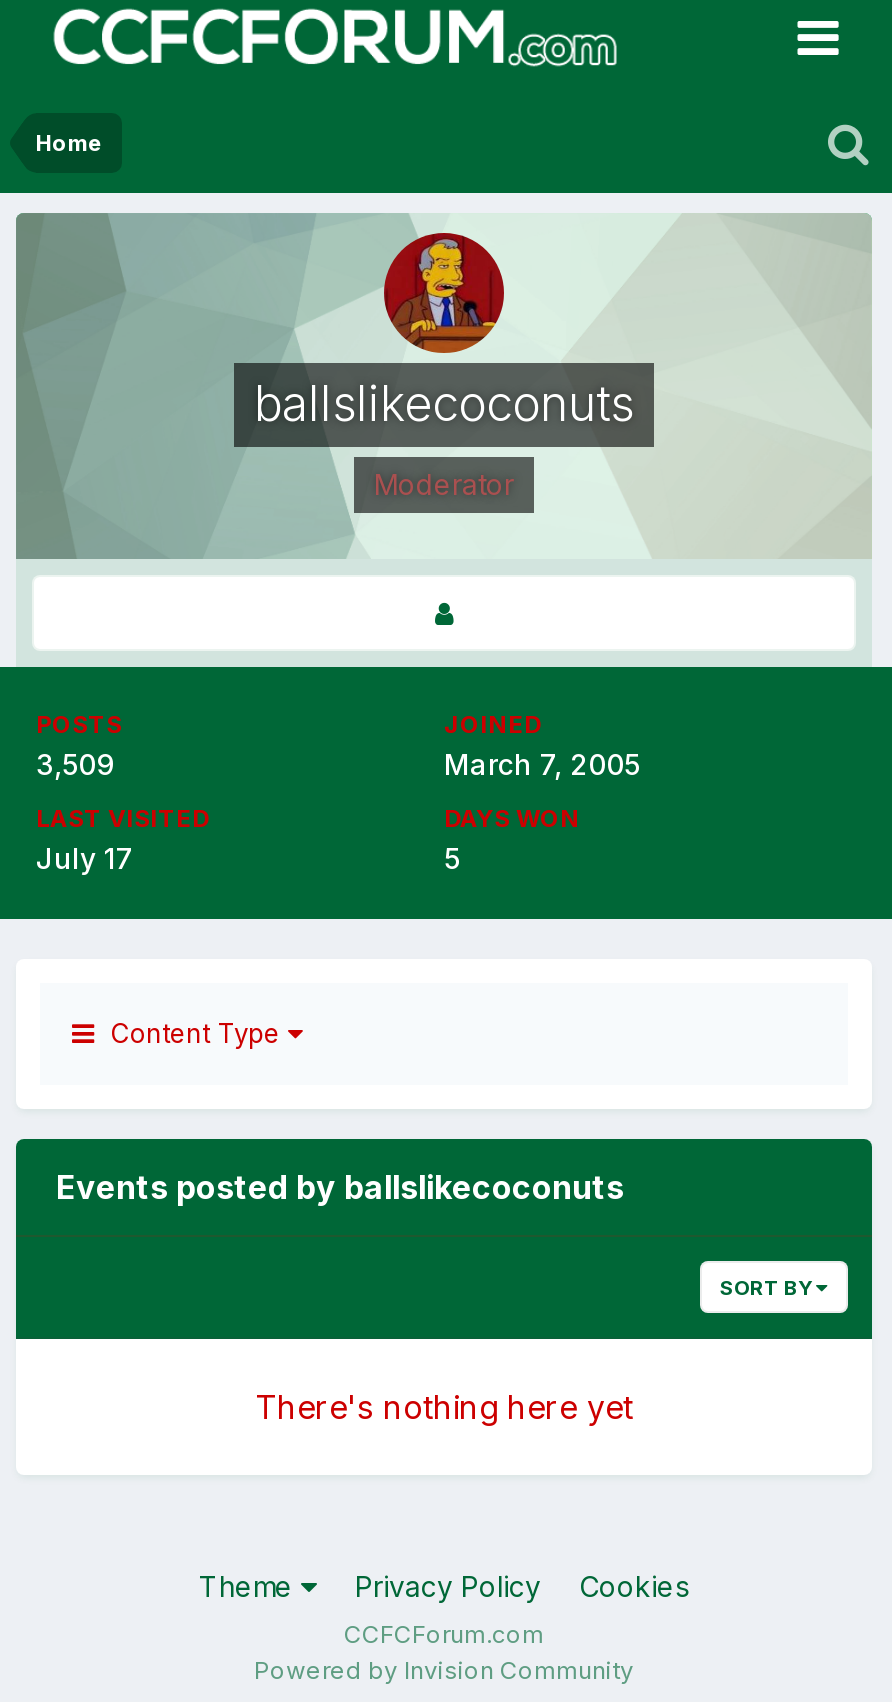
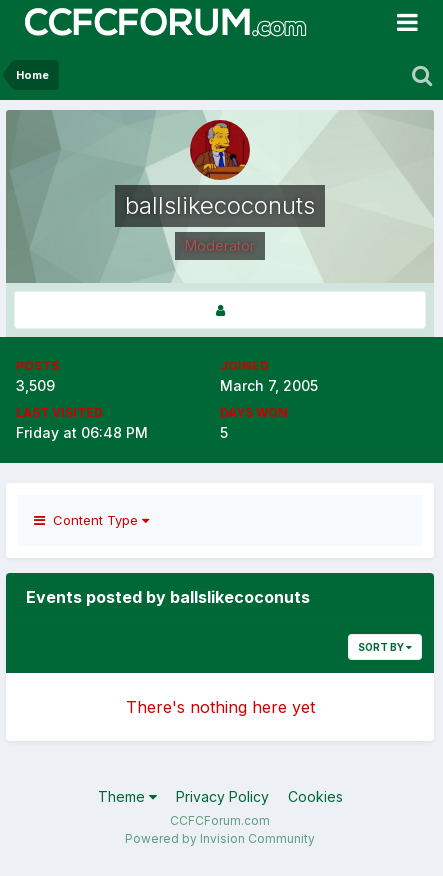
- July 17
+ Friday at 06:48 PM
